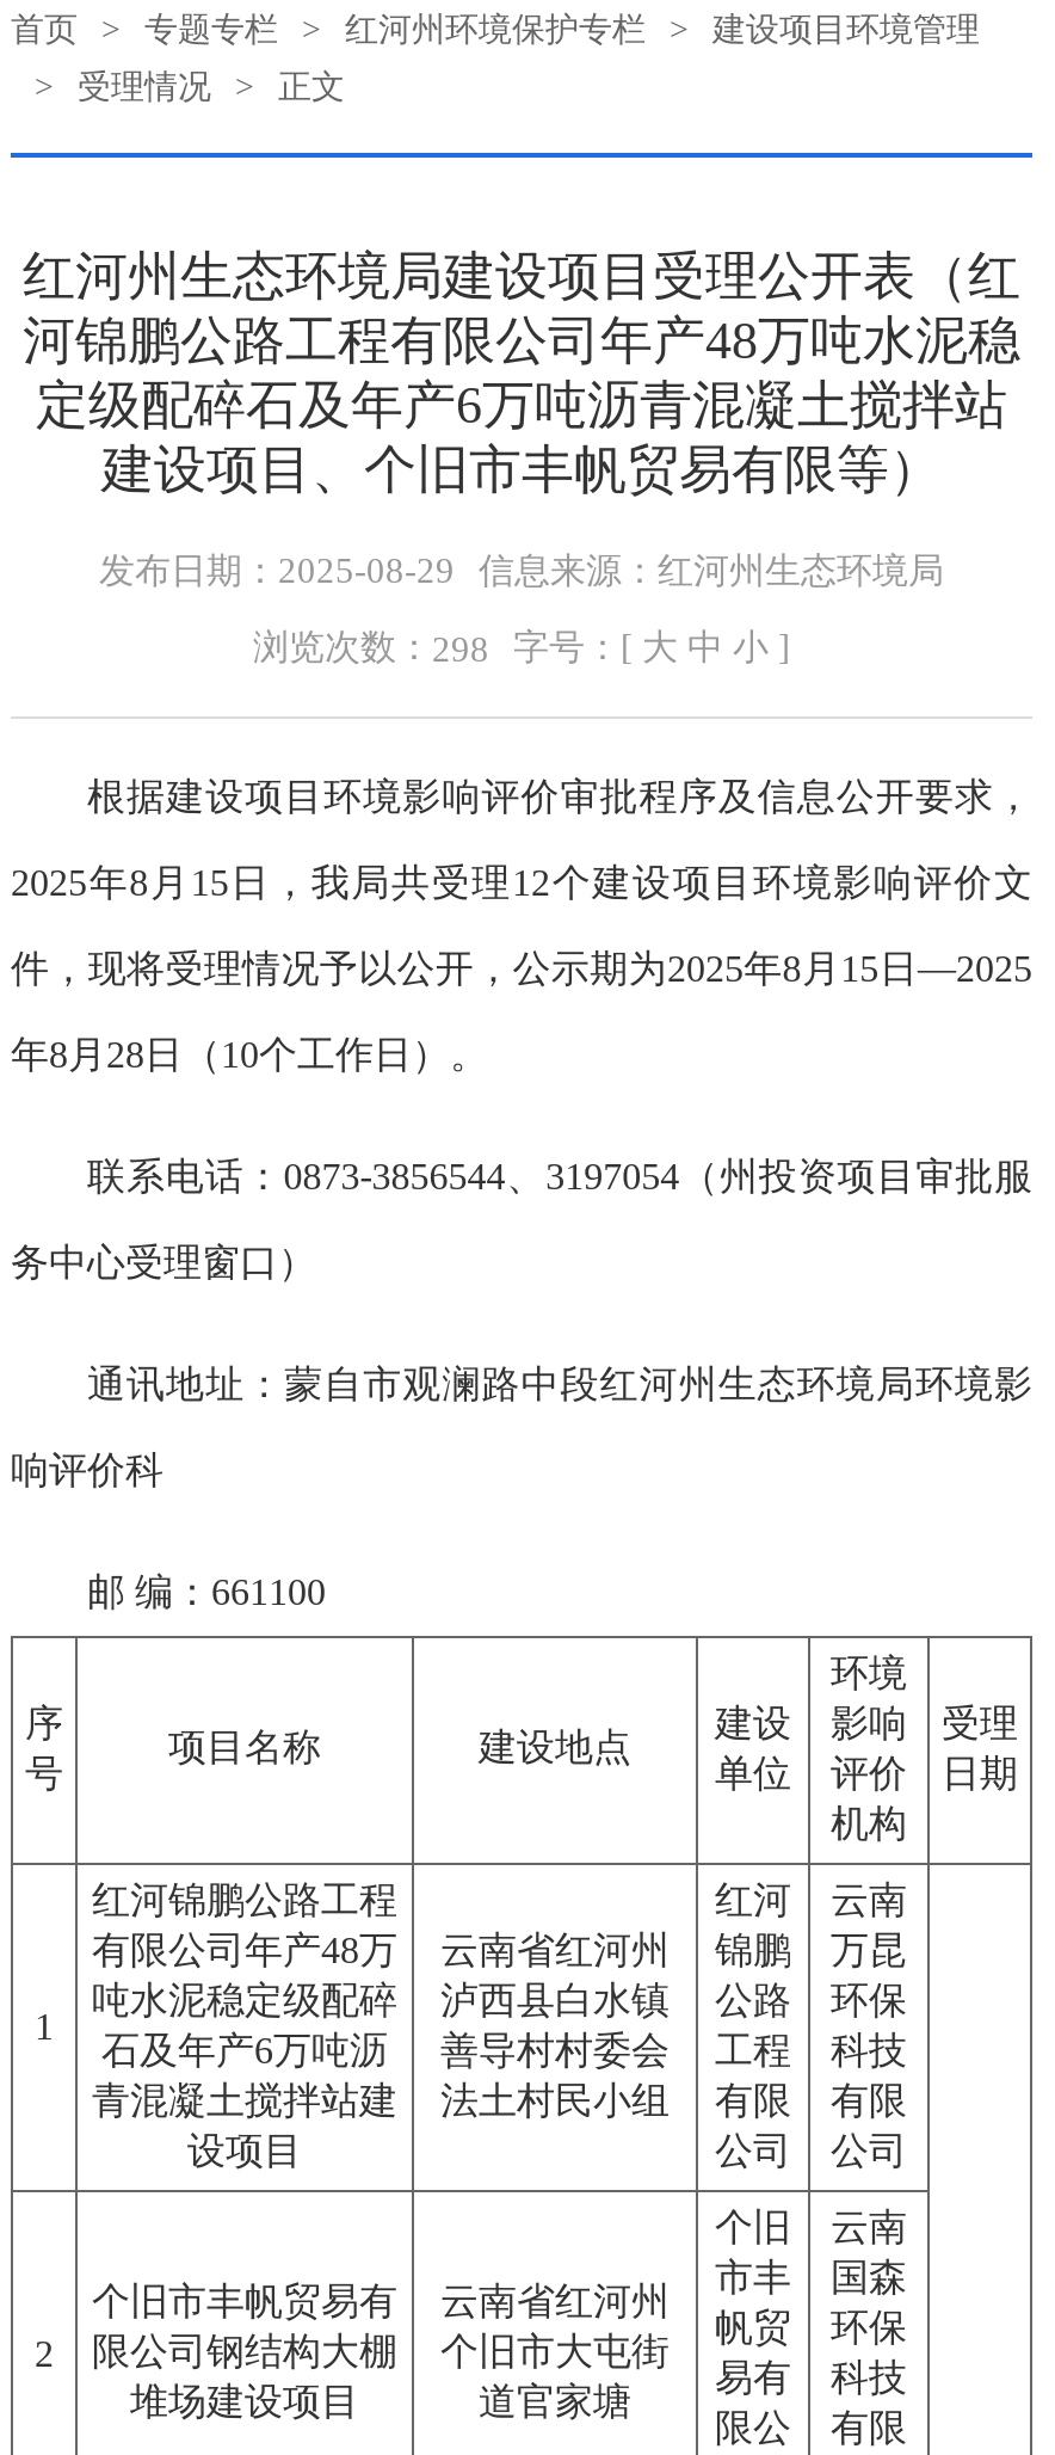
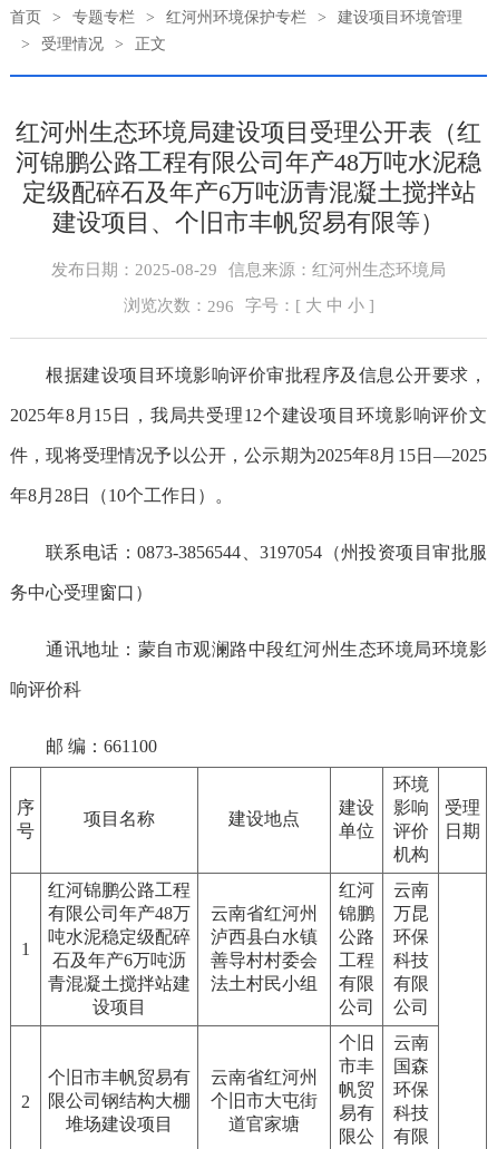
- 浏览次数：298 字号：[大 中 小]
+ 浏览次数：296 字号：[大 中 小]
